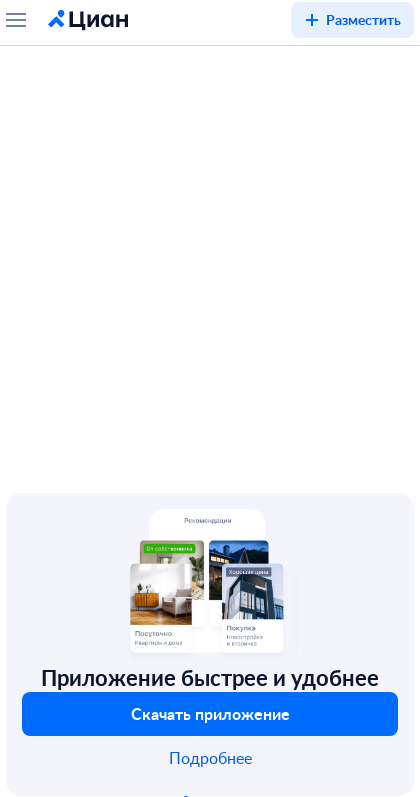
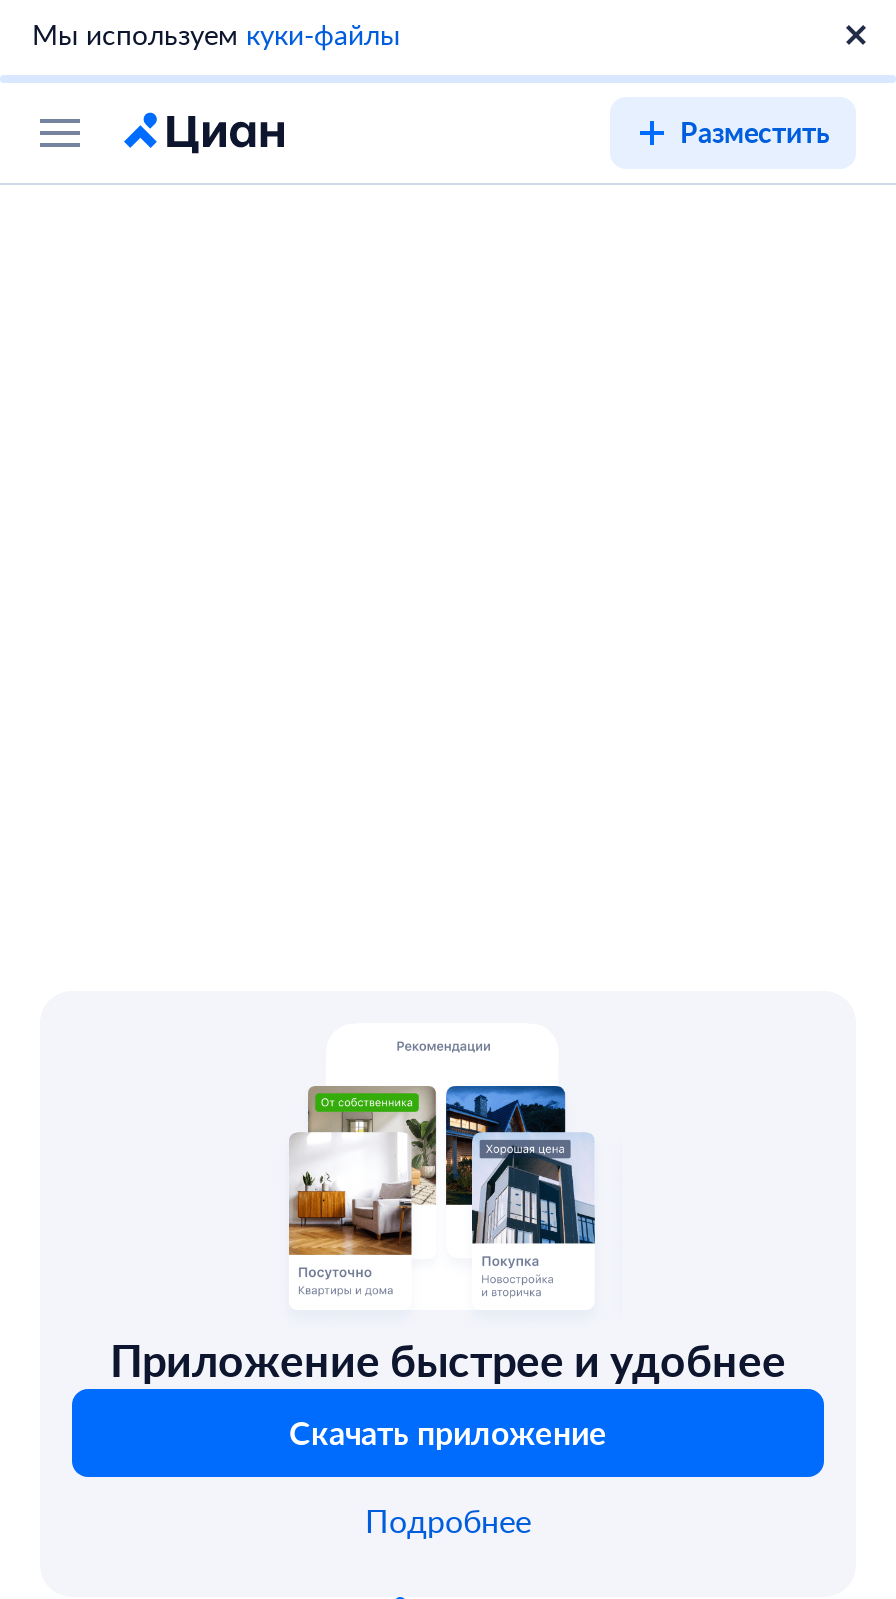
+ Мы используем куки-файлы

moved down: Разместить
